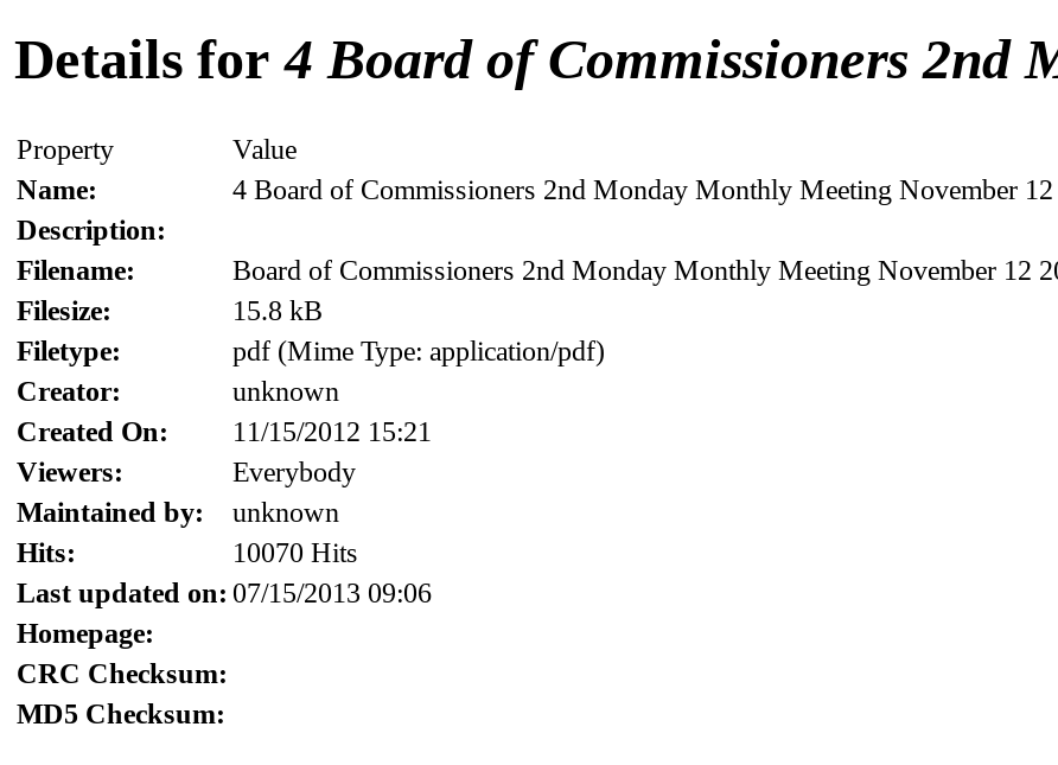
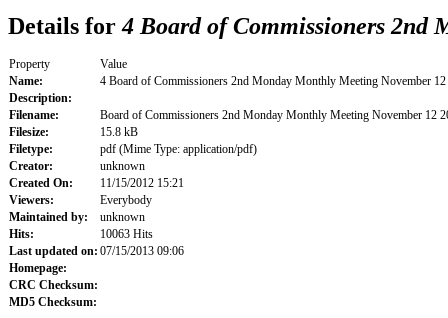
- 10070 Hits
+ 10063 Hits
